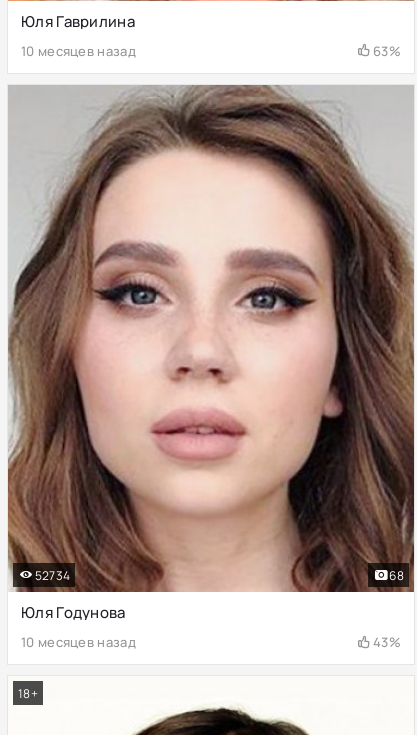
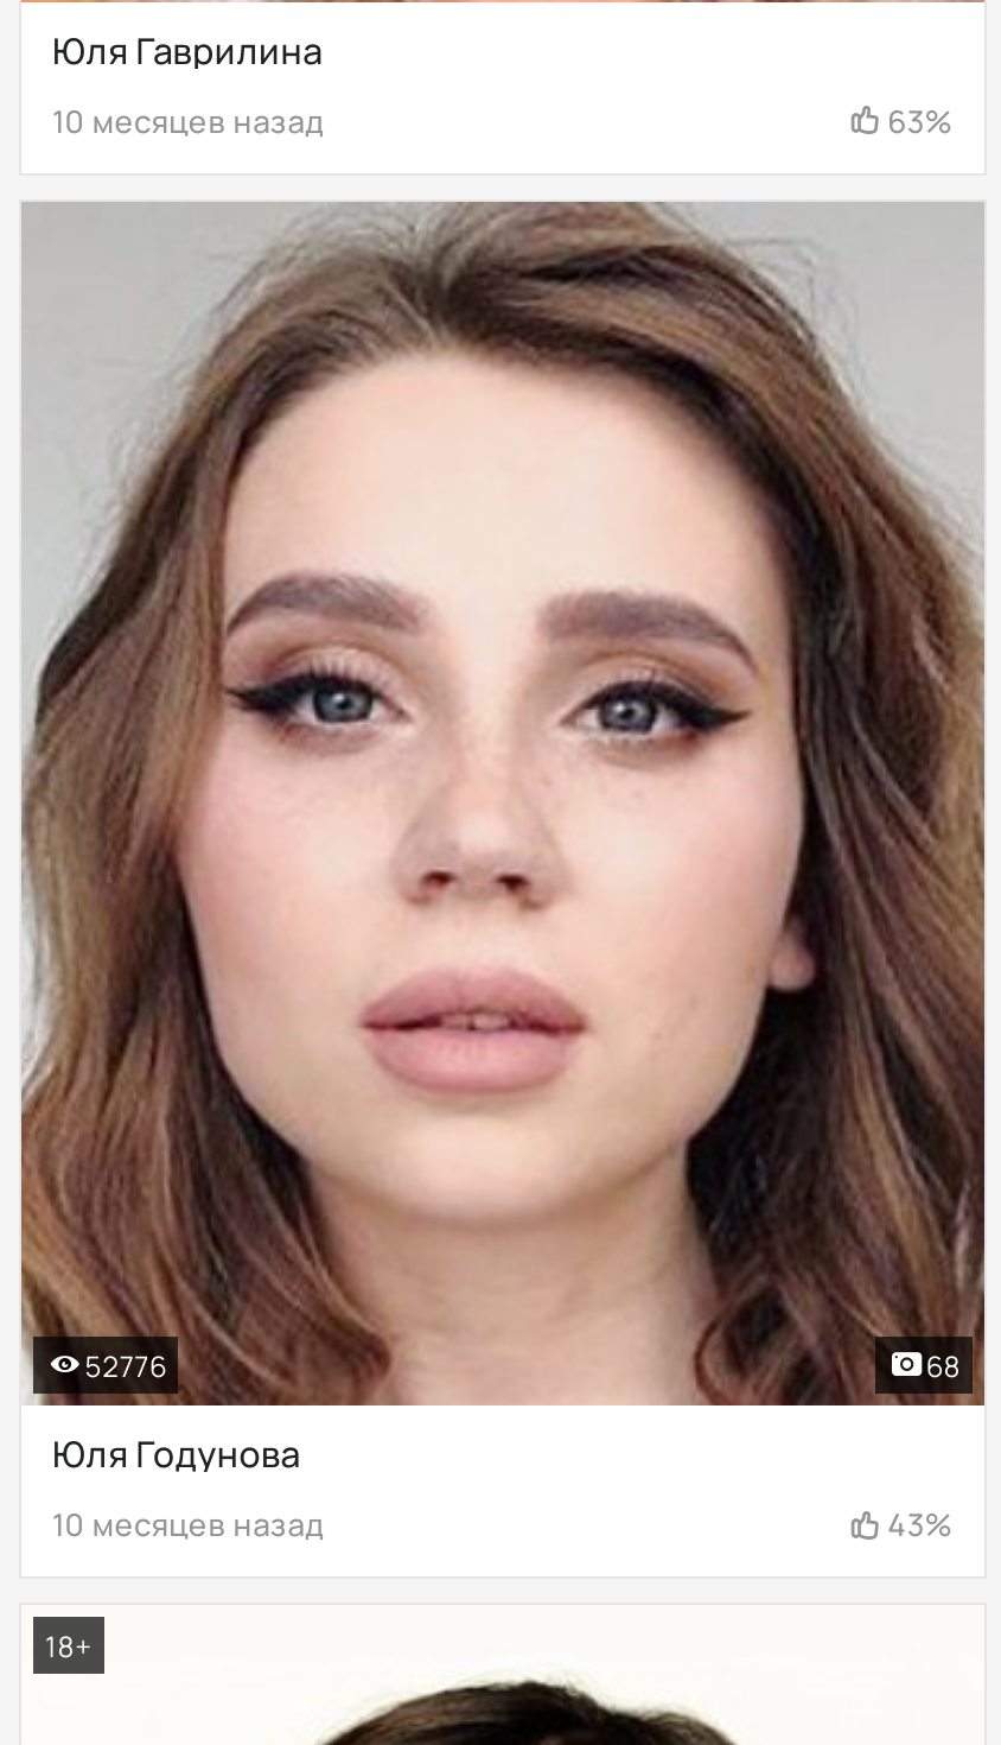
- 52734
+ 52776
